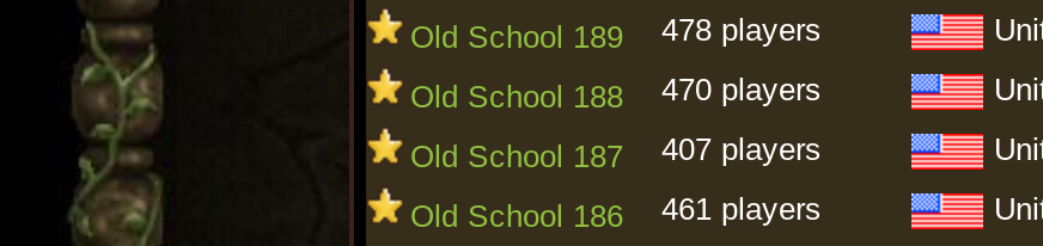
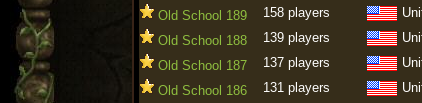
- Old School 189 478 players
+ Old School 189 158 players

- Old School 188 470 players
+ Old School 188 139 players

- Old School 187 407 players
+ Old School 187 137 players

- Old School 186 461 players
+ Old School 186 131 players
